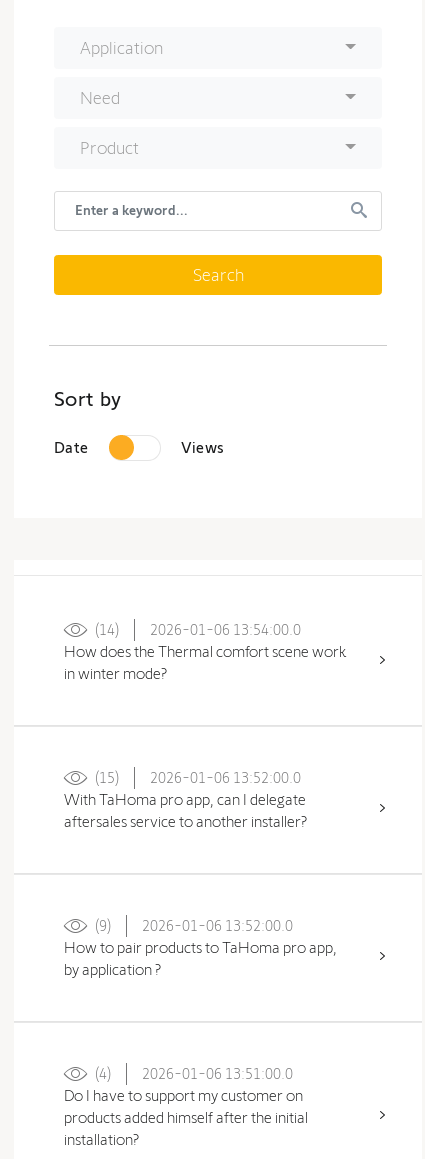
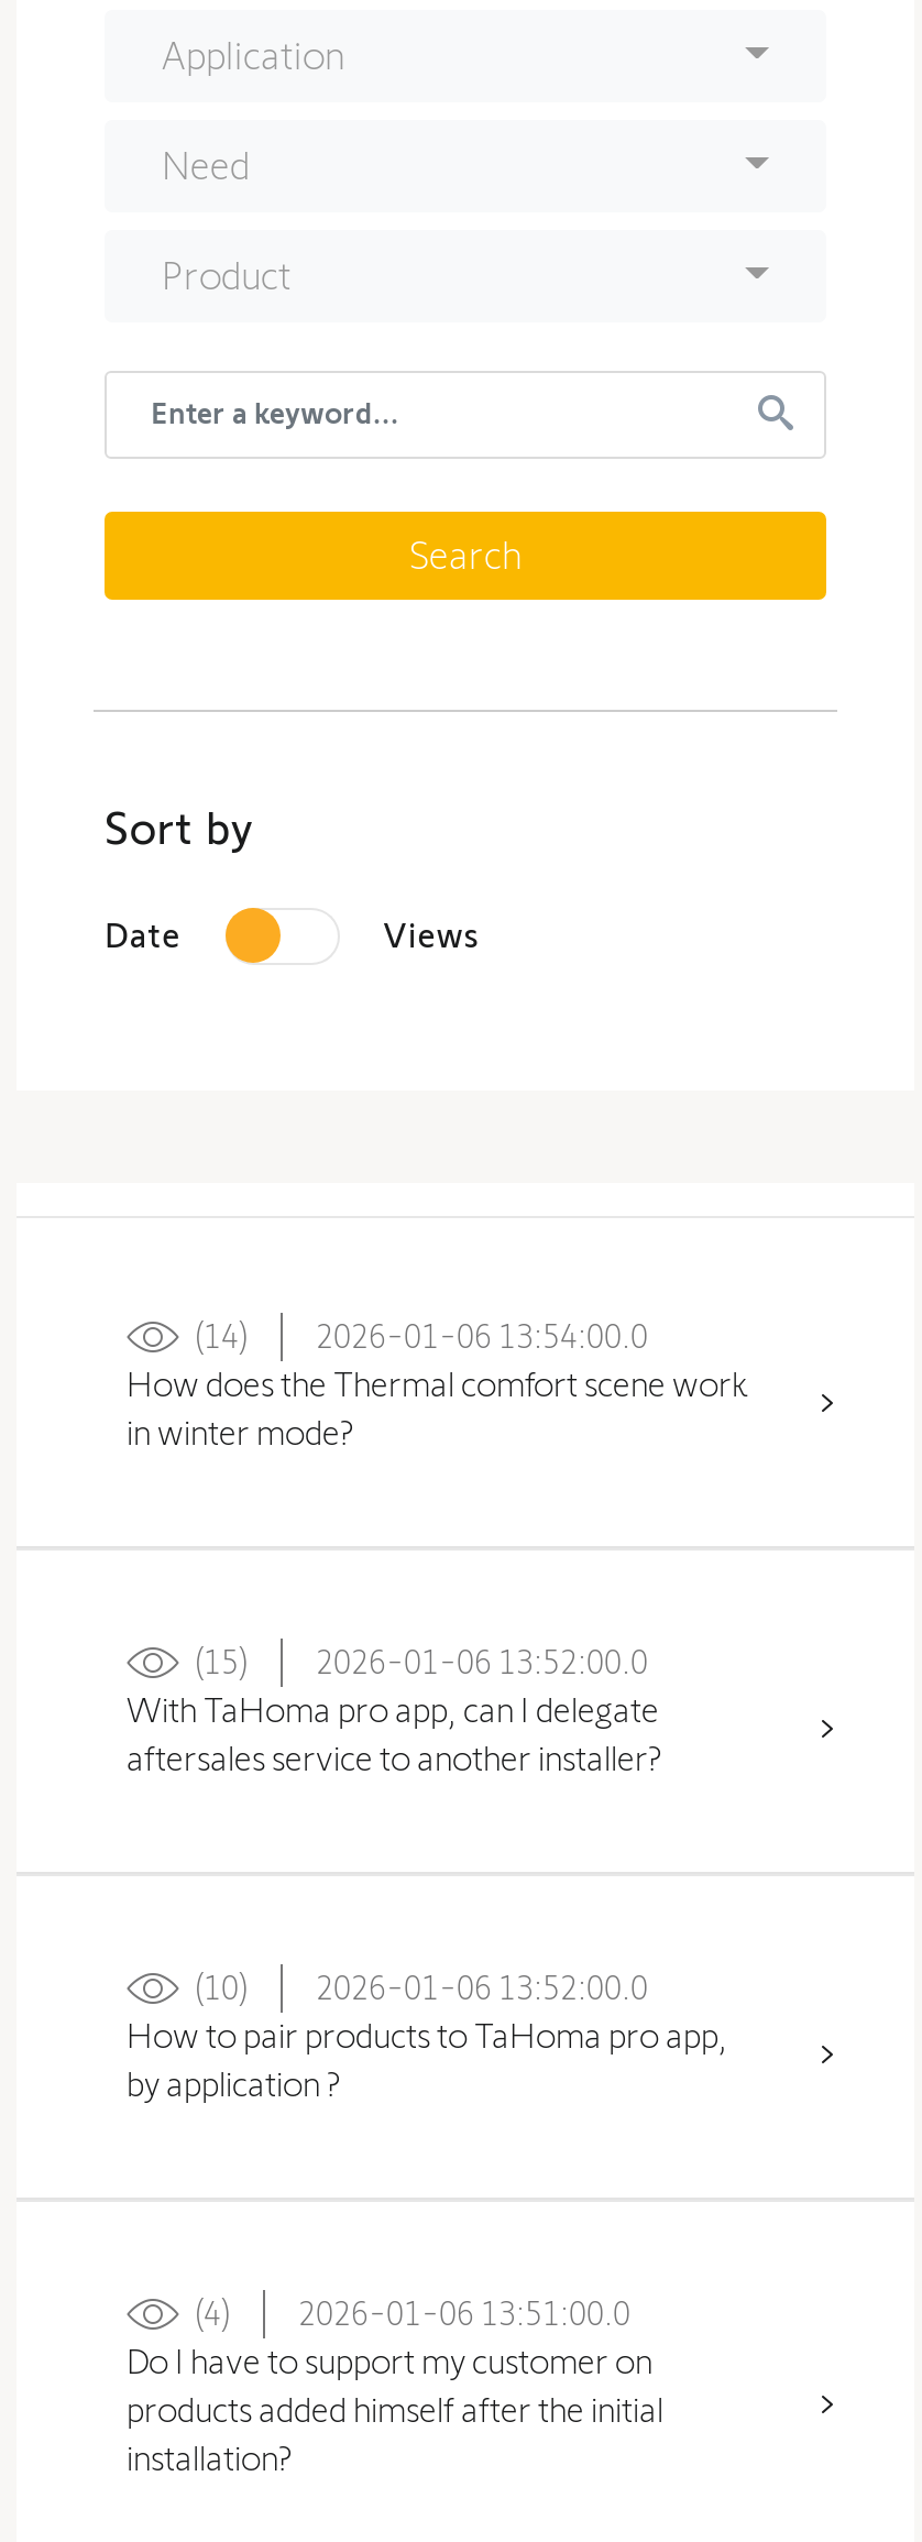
- (9) 2026-01-06 13:52:00.0
+ (10) 2026-01-06 13:52:00.0
